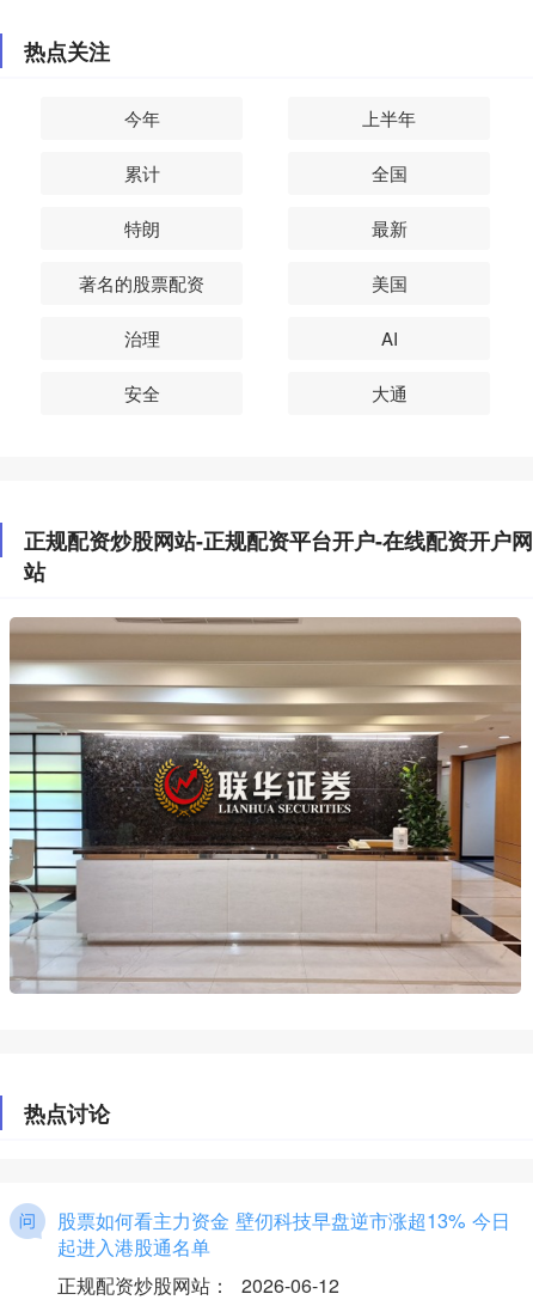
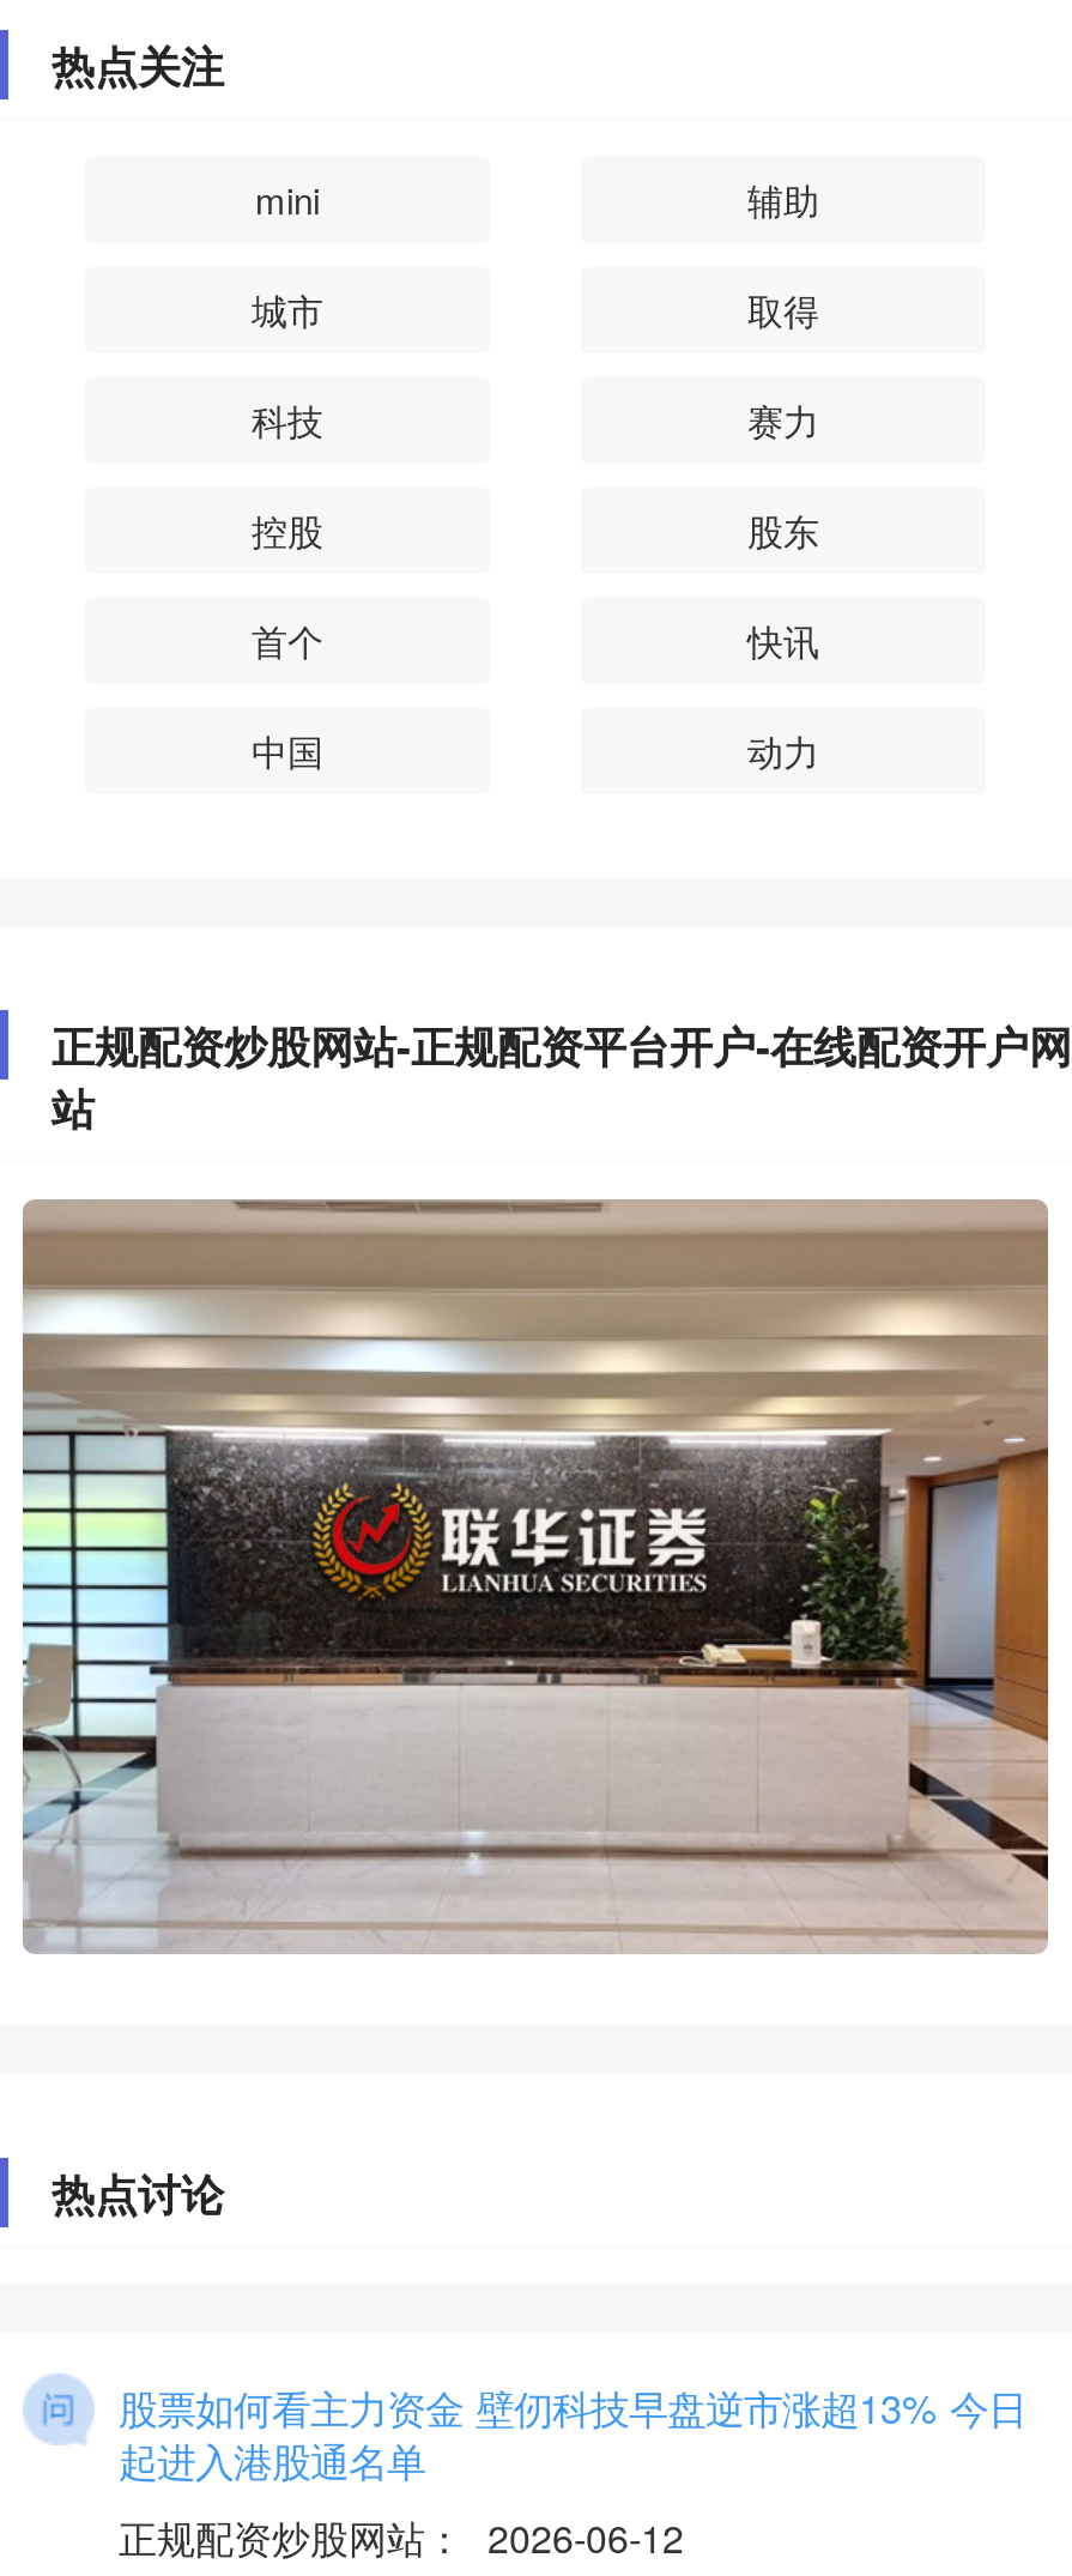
- 今年
- 上半年
+ mini
+ 辅助

- 累计
- 全国
+ 城市
+ 取得

- 特朗
- 最新
+ 科技
+ 赛力

- 著名的股票配资
- 美国
+ 控股
+ 股东

- 治理
- AI
+ 首个
+ 快讯

- 安全
- 大通
+ 中国
+ 动力
